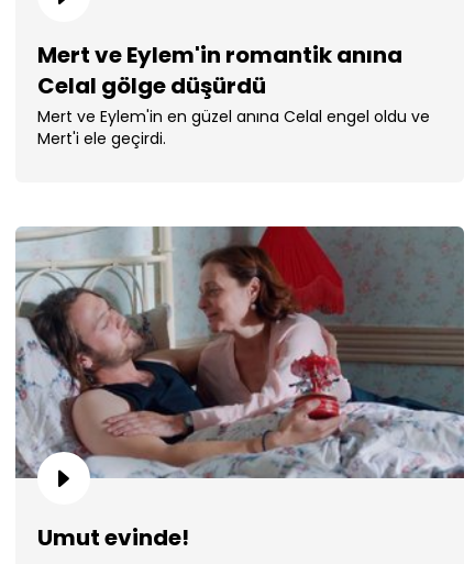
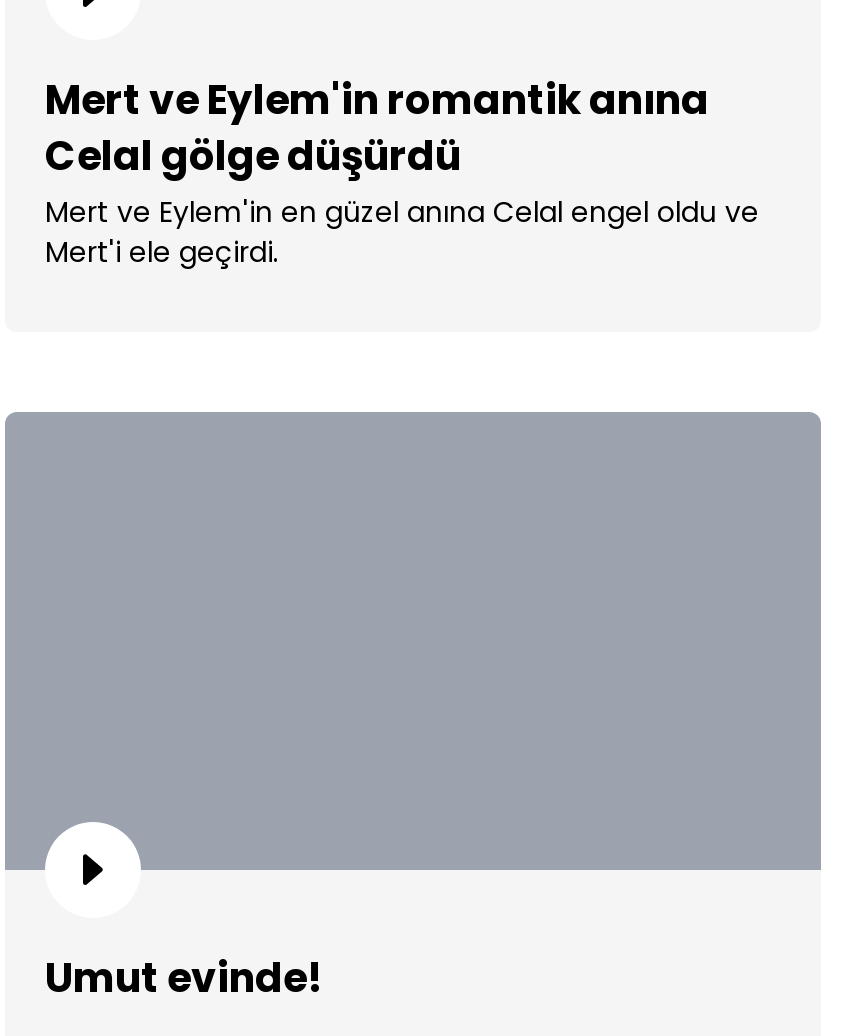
- [image]
